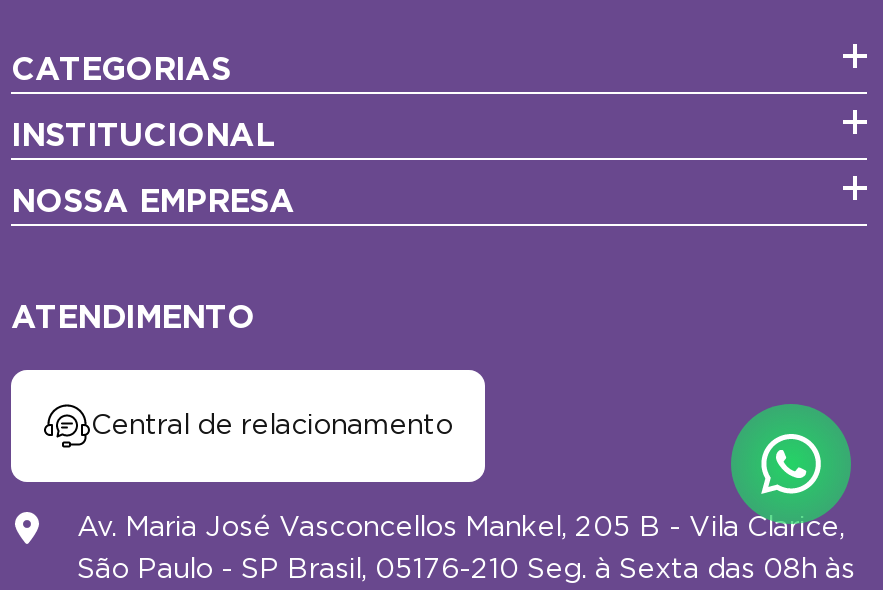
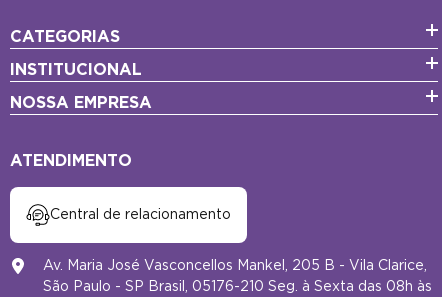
- [image]
